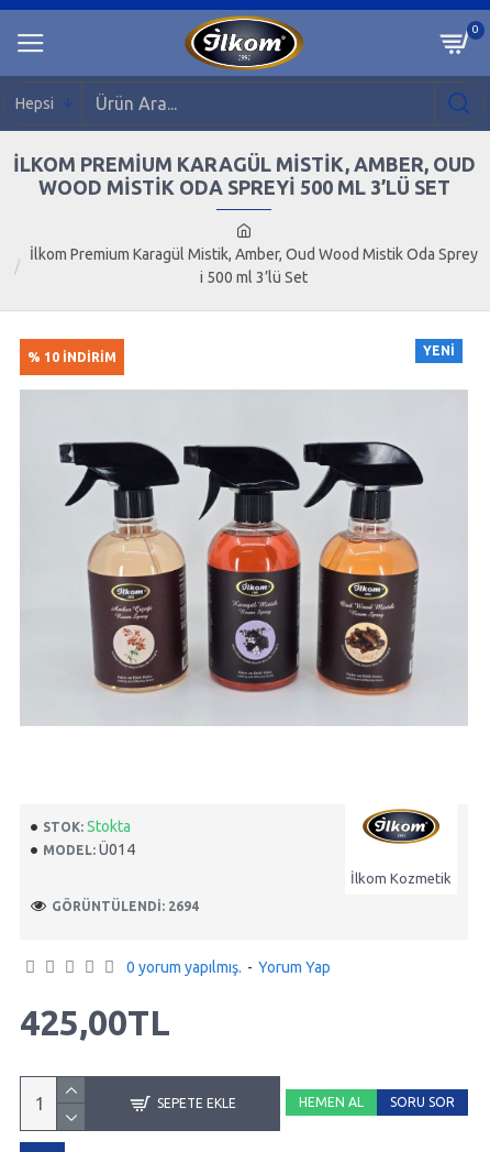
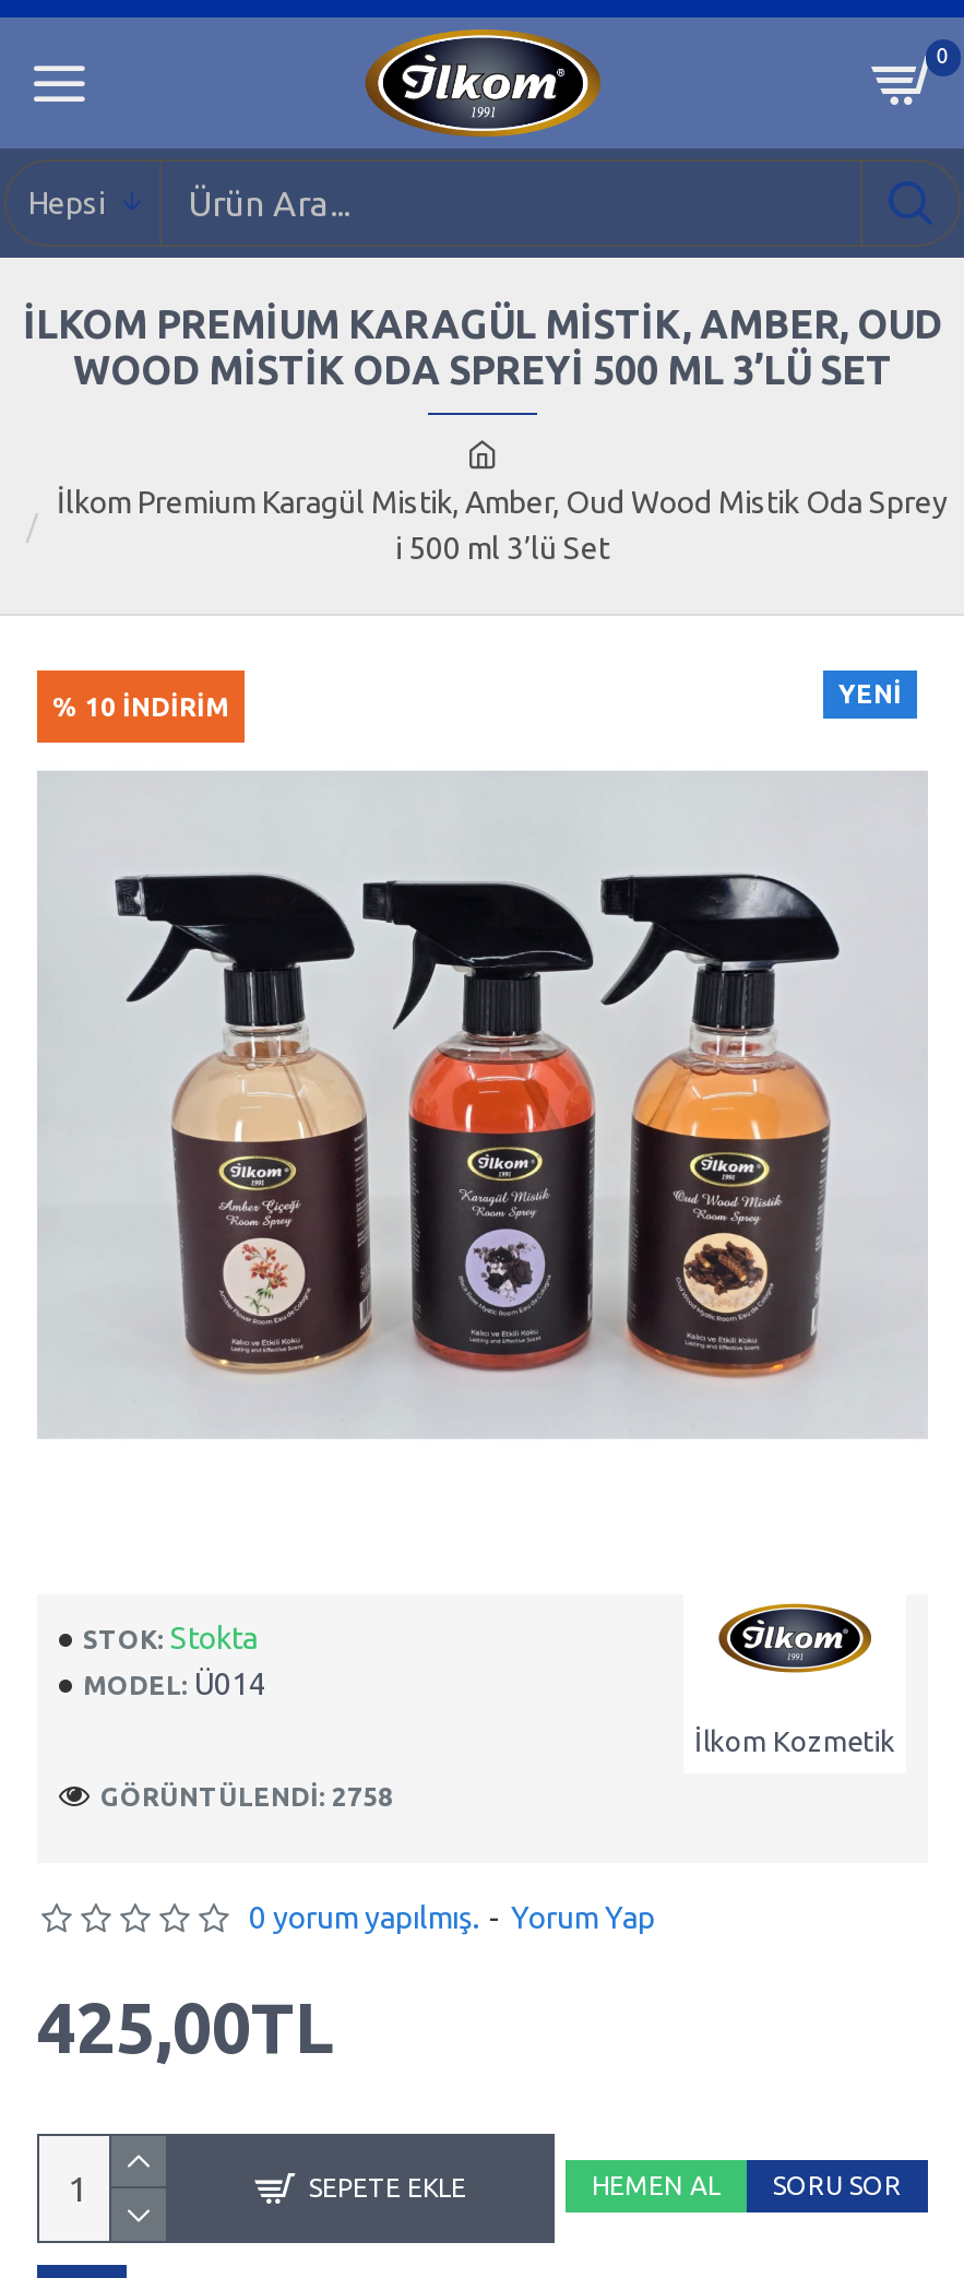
- GÖRÜNTÜLENDI: 2694
+ GÖRÜNTÜLENDI: 2758
